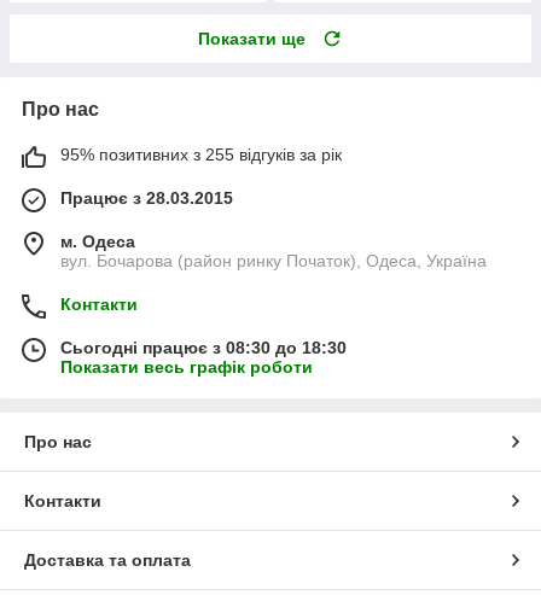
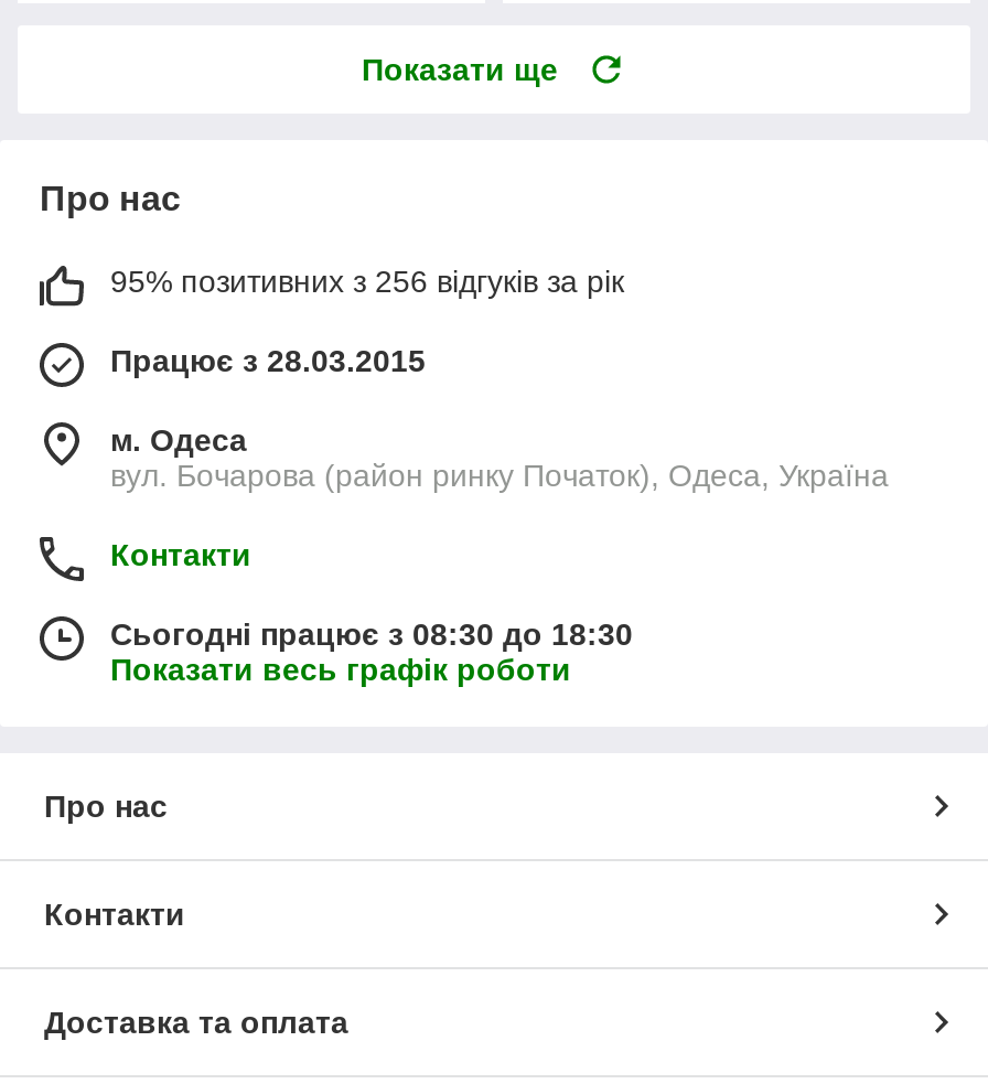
- 95% позитивних з 255 відгуків за рік
+ 95% позитивних з 256 відгуків за рік
